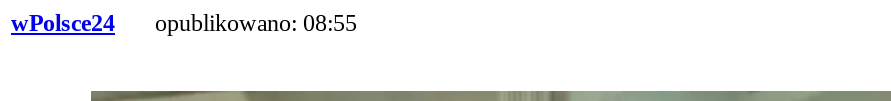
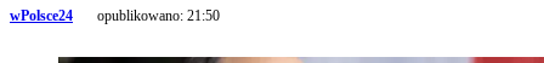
- opublikowano: 08:55
+ opublikowano: 21:50
